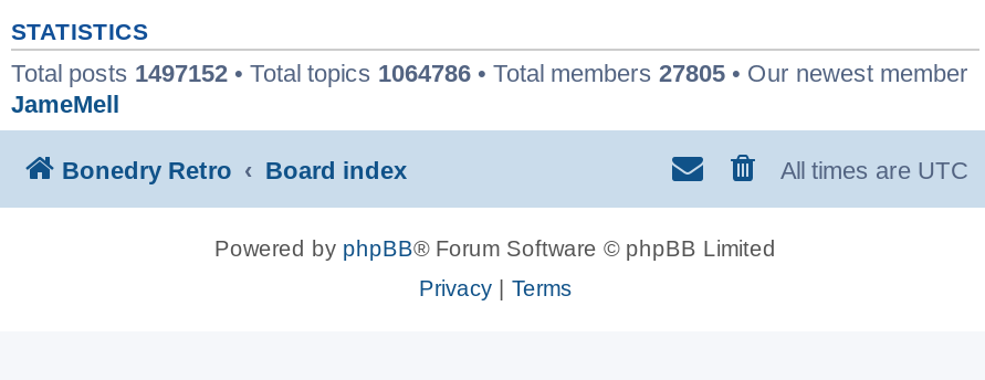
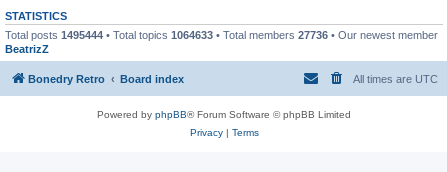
- Total posts 1497152 • Total topics 1064786 • Total members 27805 • Our newest member
- JameMell
+ Total posts 1495444 • Total topics 1064633 • Total members 27736 • Our newest member
+ BeatrizZ
